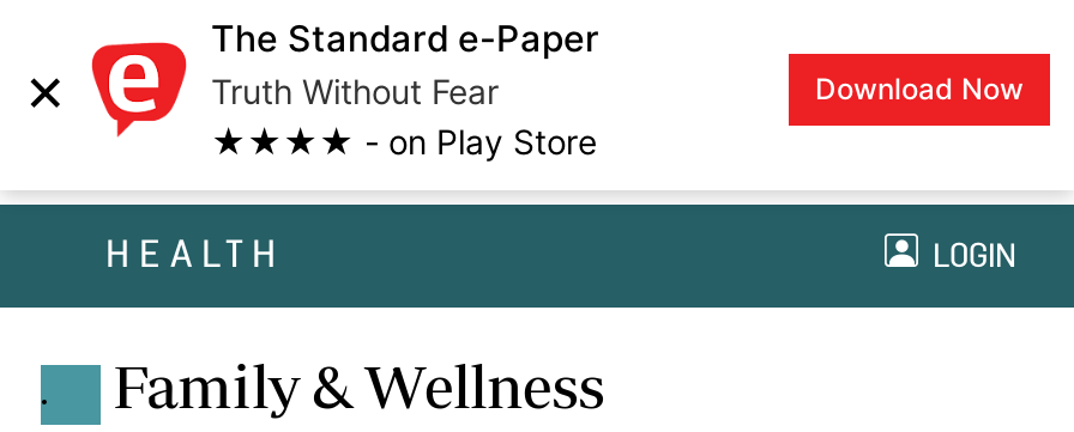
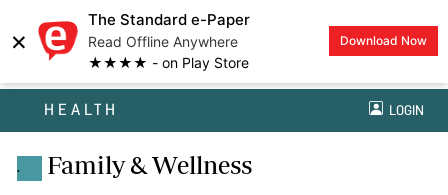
- Truth Without Fear
+ Read Offline Anywhere
